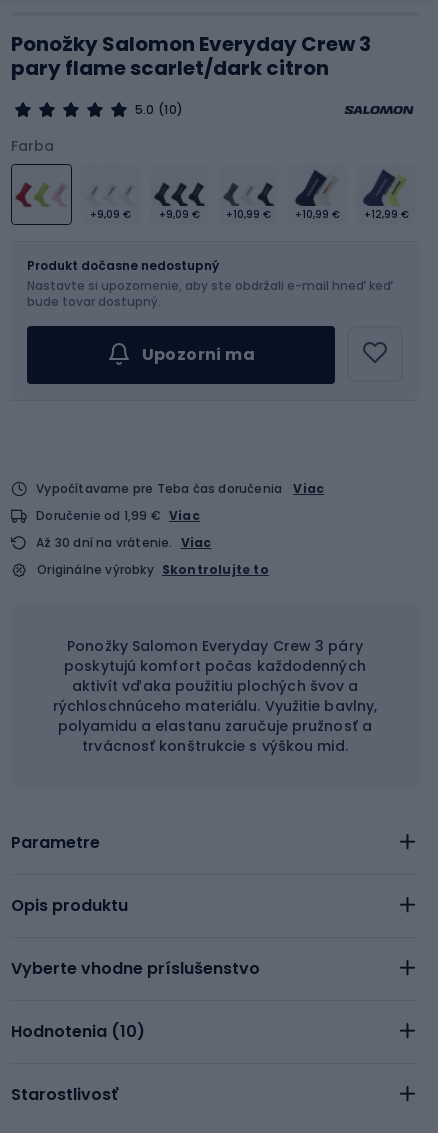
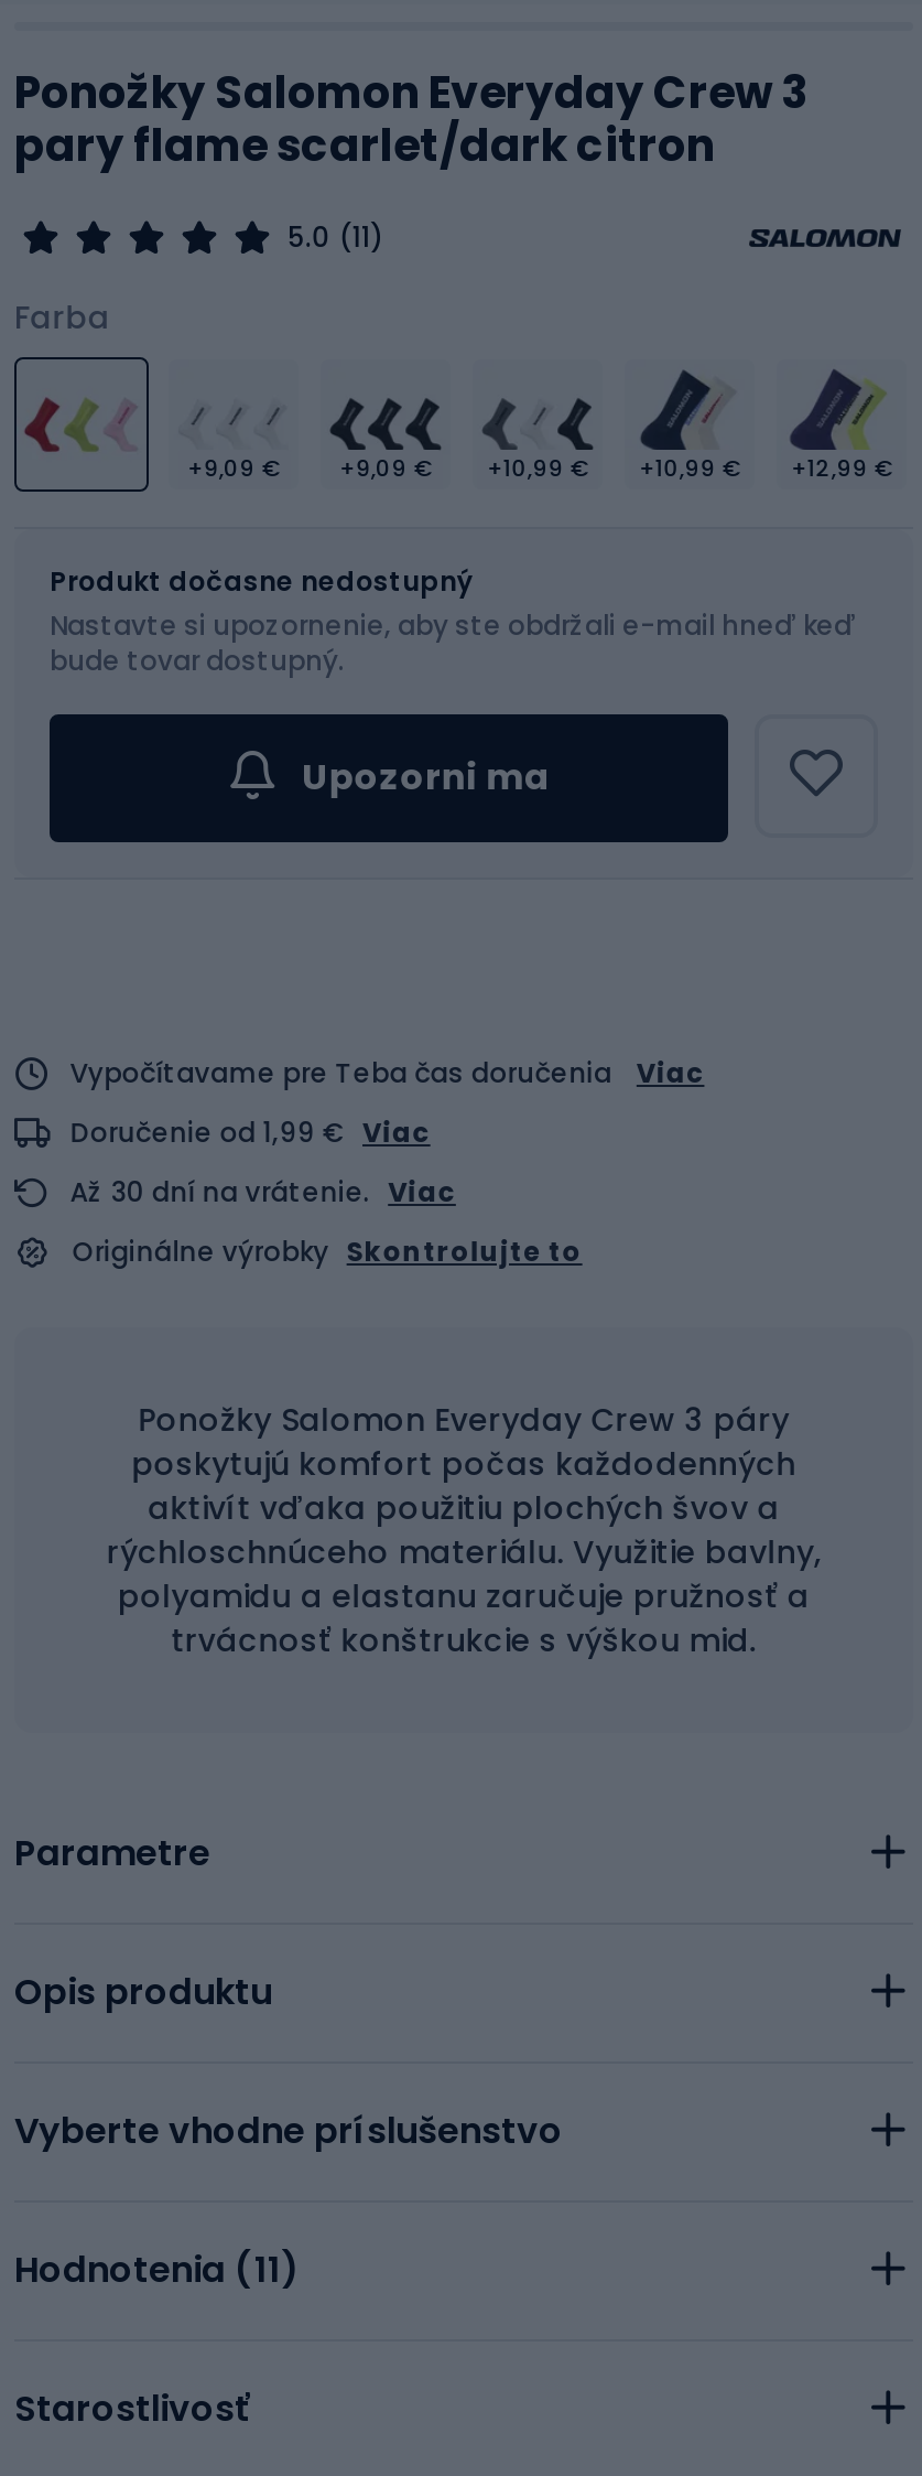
- 5.0 (10)
+ 5.0 (11)

- Hodnotenia (10)
+ Hodnotenia (11)
